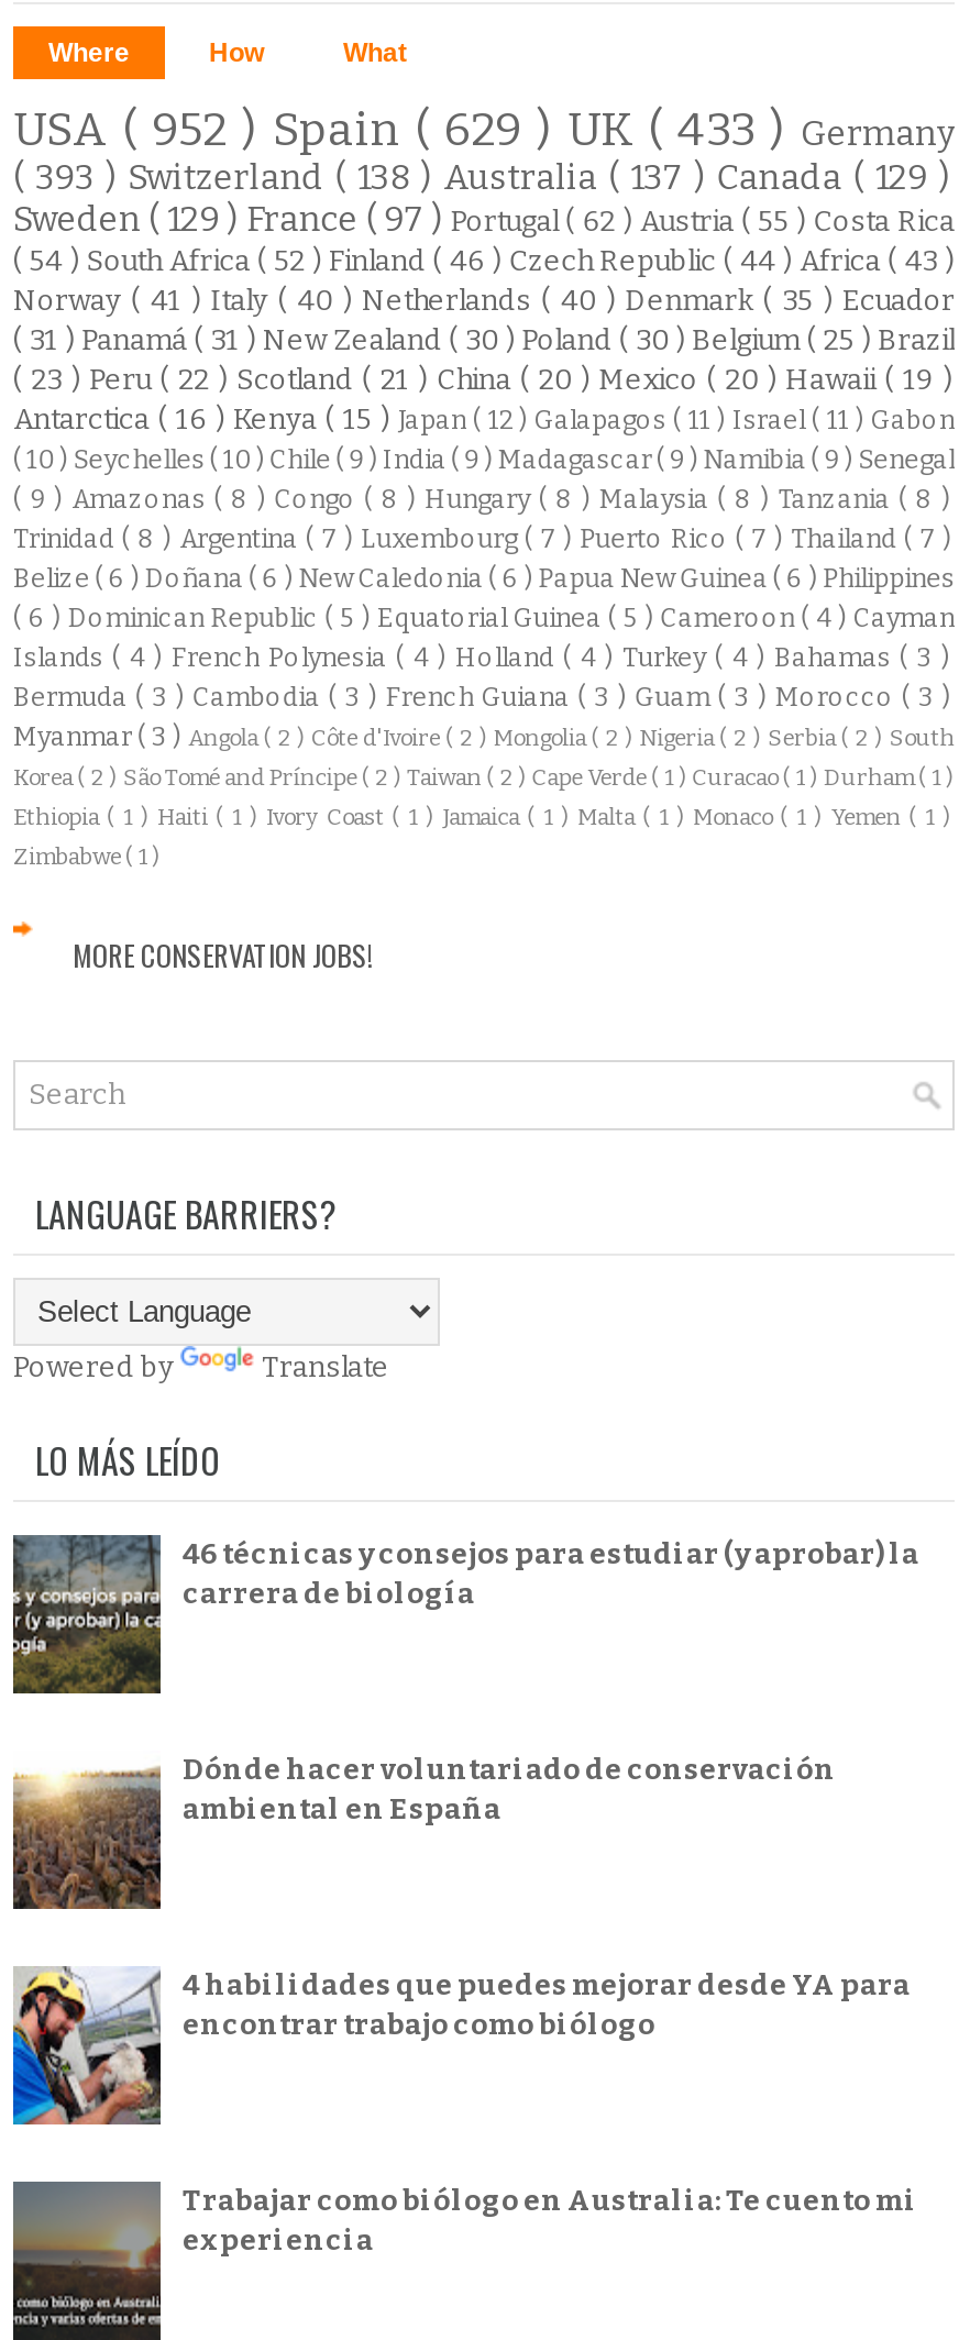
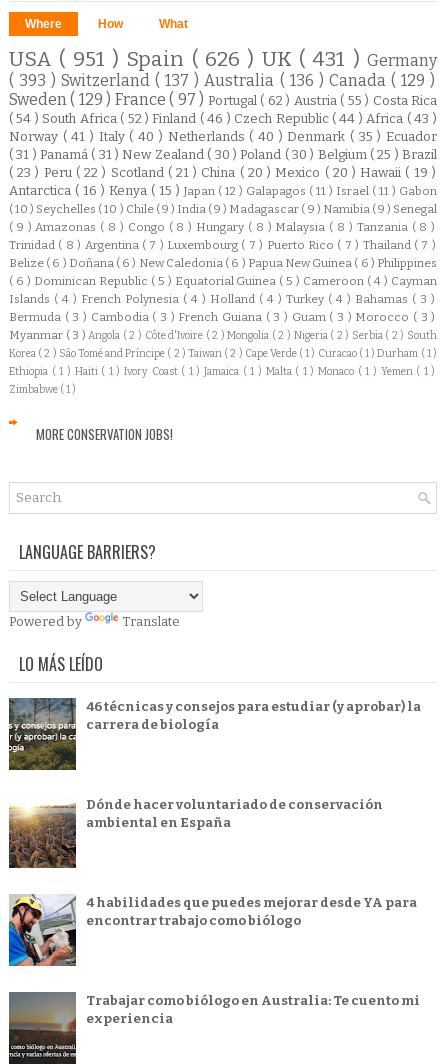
- USA ( 952 ) Spain ( 629 ) UK ( 433 ) Germany
+ USA ( 951 ) Spain ( 626 ) UK ( 431 ) Germany

- ( 393 ) Switzerland ( 138 ) Australia ( 137 ) Canada ( 129 )
+ ( 393 ) Switzerland ( 137 ) Australia ( 136 ) Canada ( 129 )
